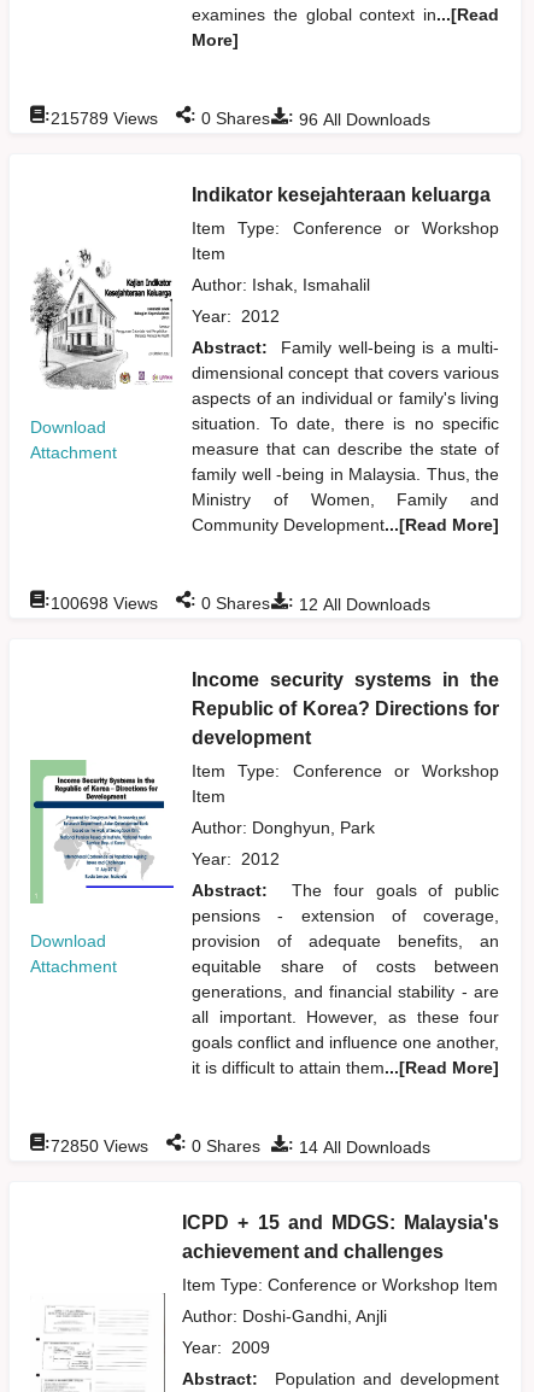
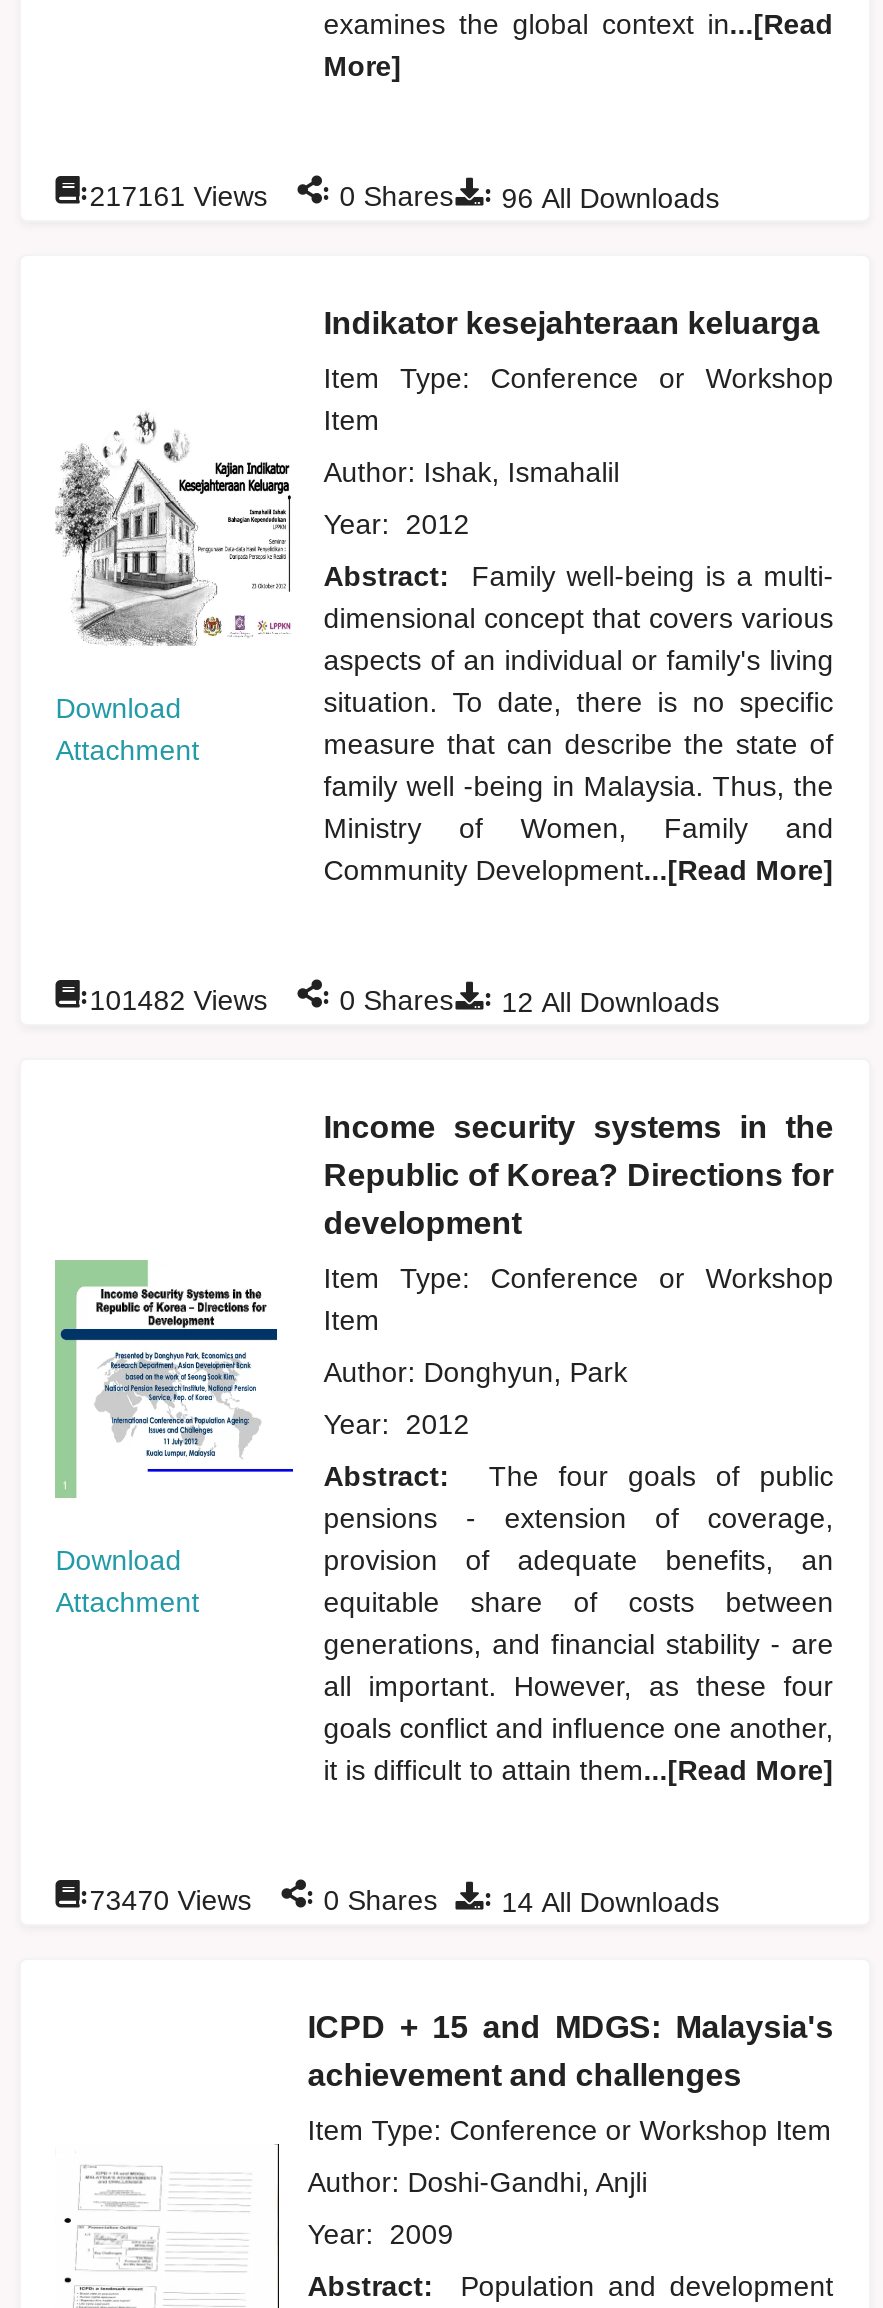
- :215789 Views : 0 Shares : 96 All Downloads
+ :217161 Views : 0 Shares : 96 All Downloads

- :100698 Views : 0 Shares : 12 All Downloads
+ :101482 Views : 0 Shares : 12 All Downloads

- :72850 Views : 0 Shares : 14 All Downloads
+ :73470 Views : 0 Shares : 14 All Downloads
